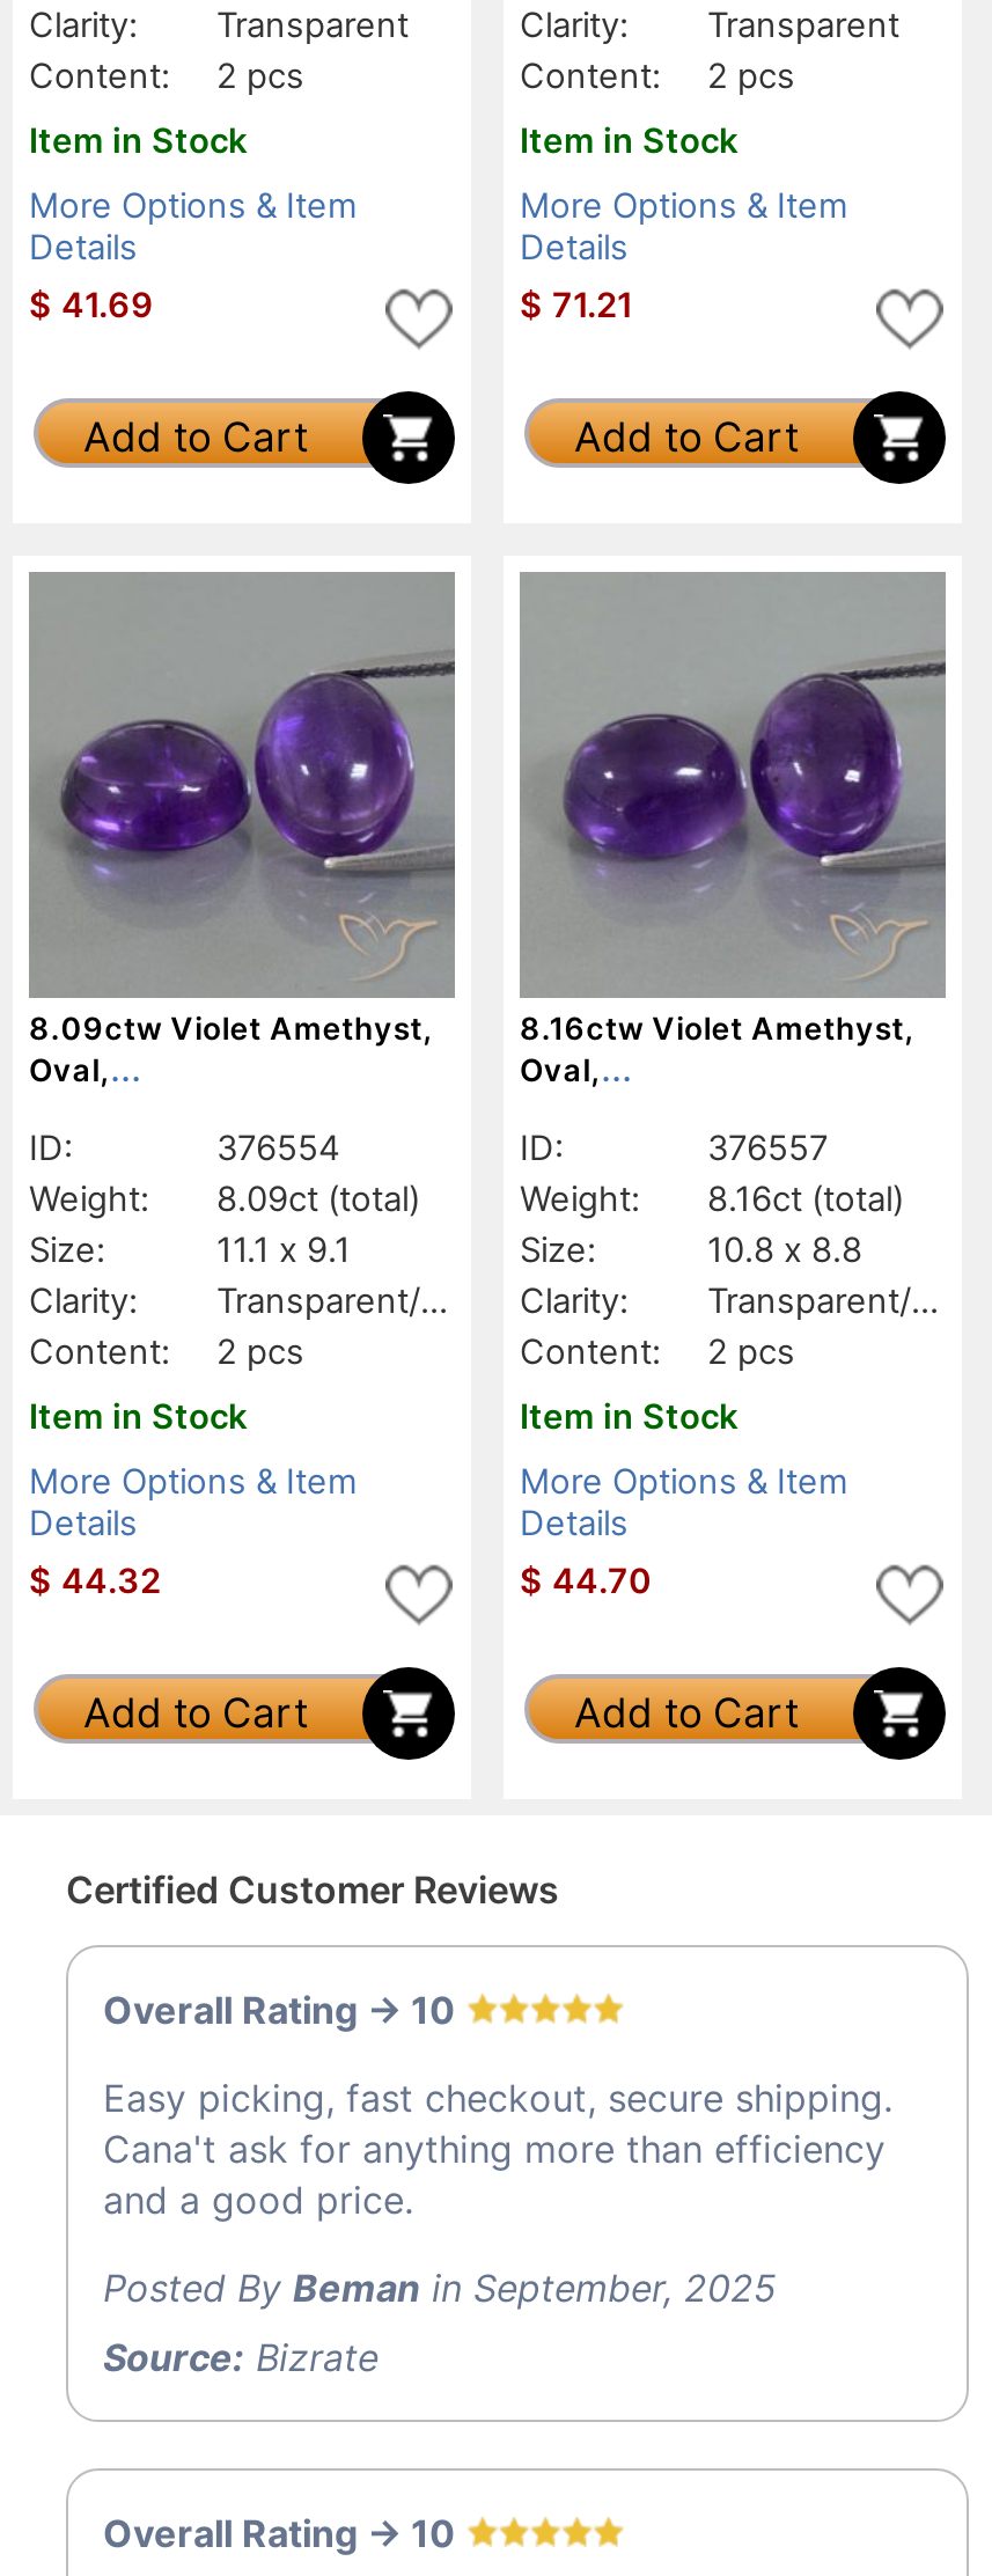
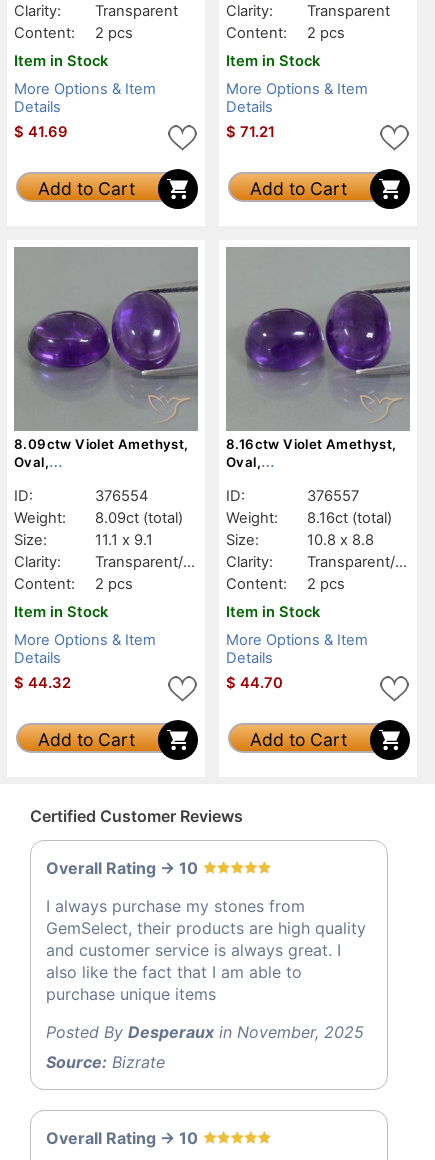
- Easy picking, fast checkout, secure shipping.
- Cana't ask for anything more than efficiency
- and a good price.
+ I always purchase my stones from
+ GemSelect, their products are high quality
+ and customer service is always great. I
+ also like the fact that I am able to
+ purchase unique items

- Posted By Beman in September, 2025
+ Posted By Desperaux in November, 2025
